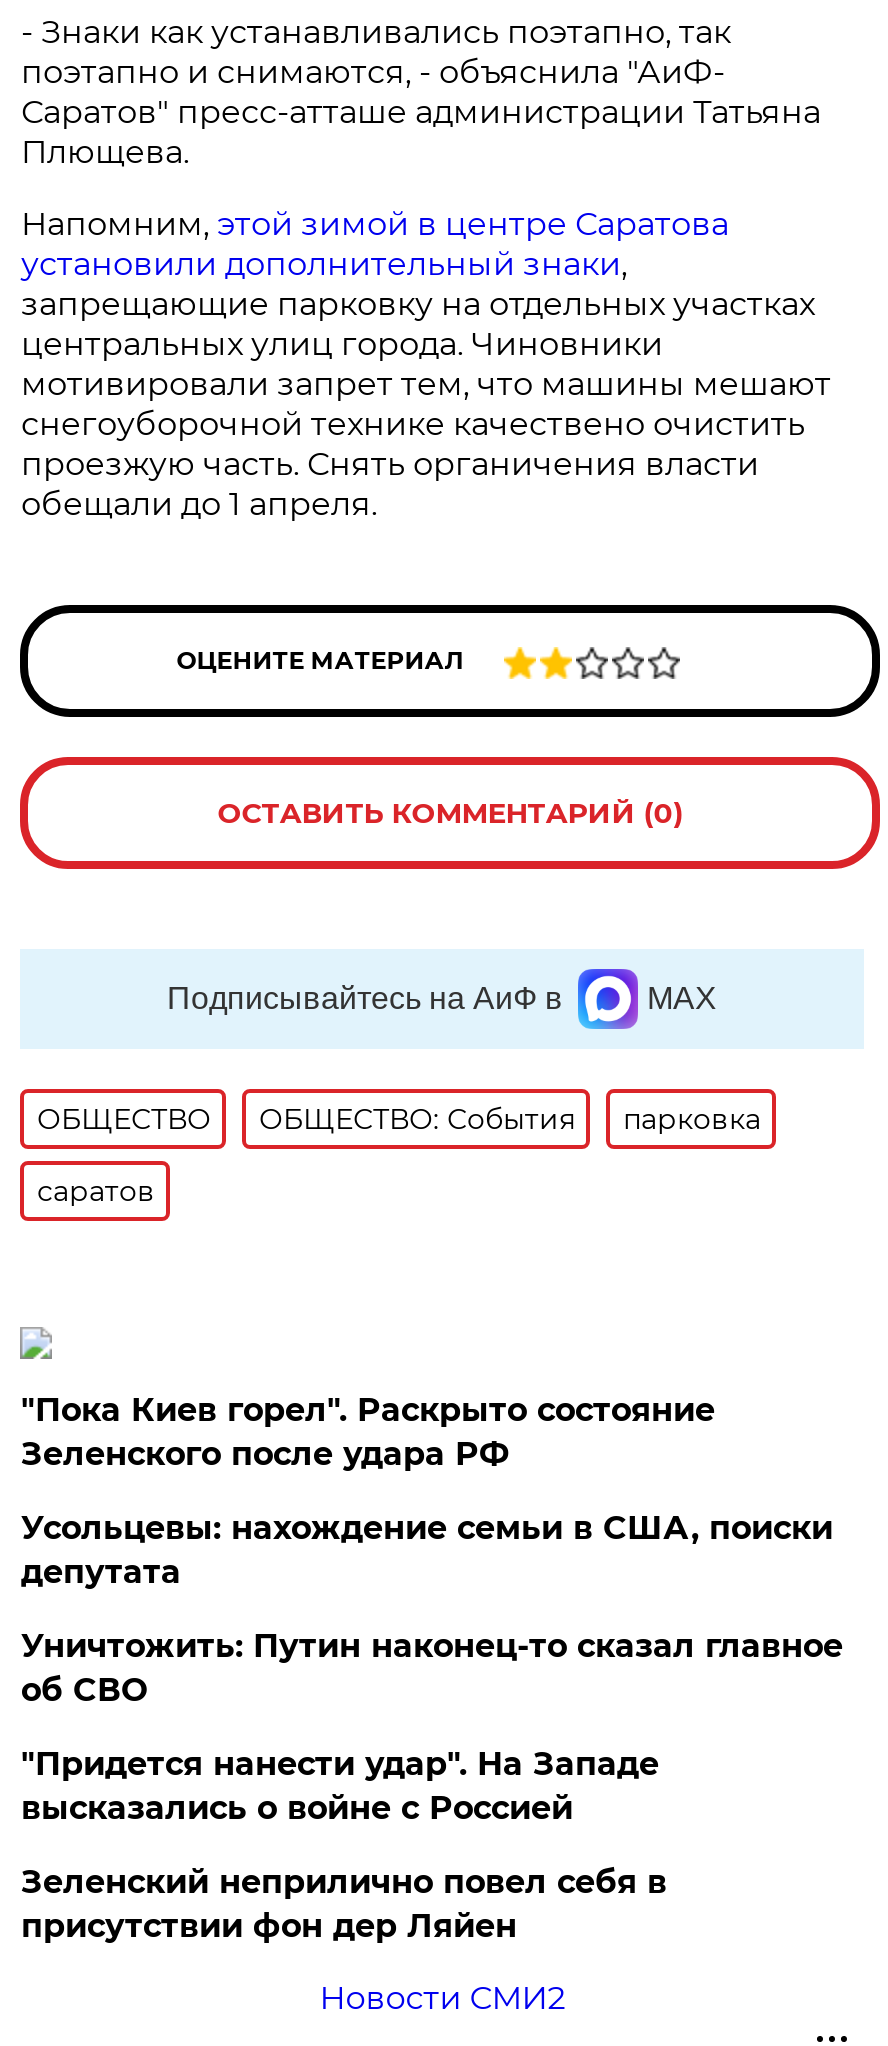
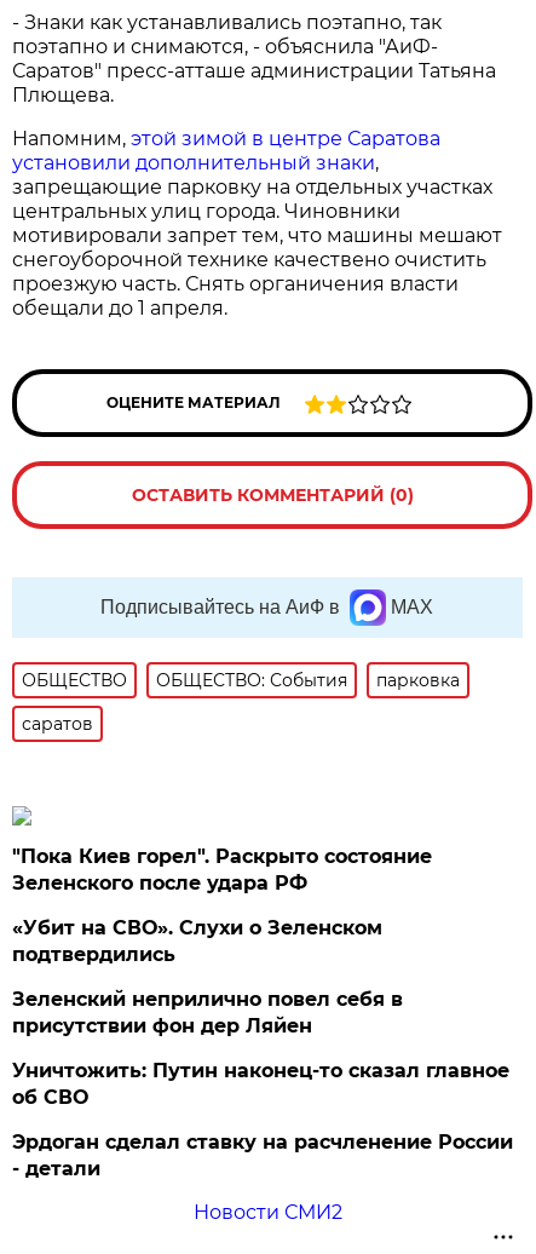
- Усольцевы: нахождение семьи в США, поиски
- депутата
- "Придется нанести удар". На Западе
- высказались о войне с Россией
+ «Убит на СВО». Слухи о Зеленском
+ подтвердились

moved down: Уничтожить: Путин наконец-то сказал главное | об СВО

moved up: Зеленский неприлично повел cебя в | присутствии фон дер Ляйен

+ Эрдоган сделал ставку на расчленение России
+ - детали
